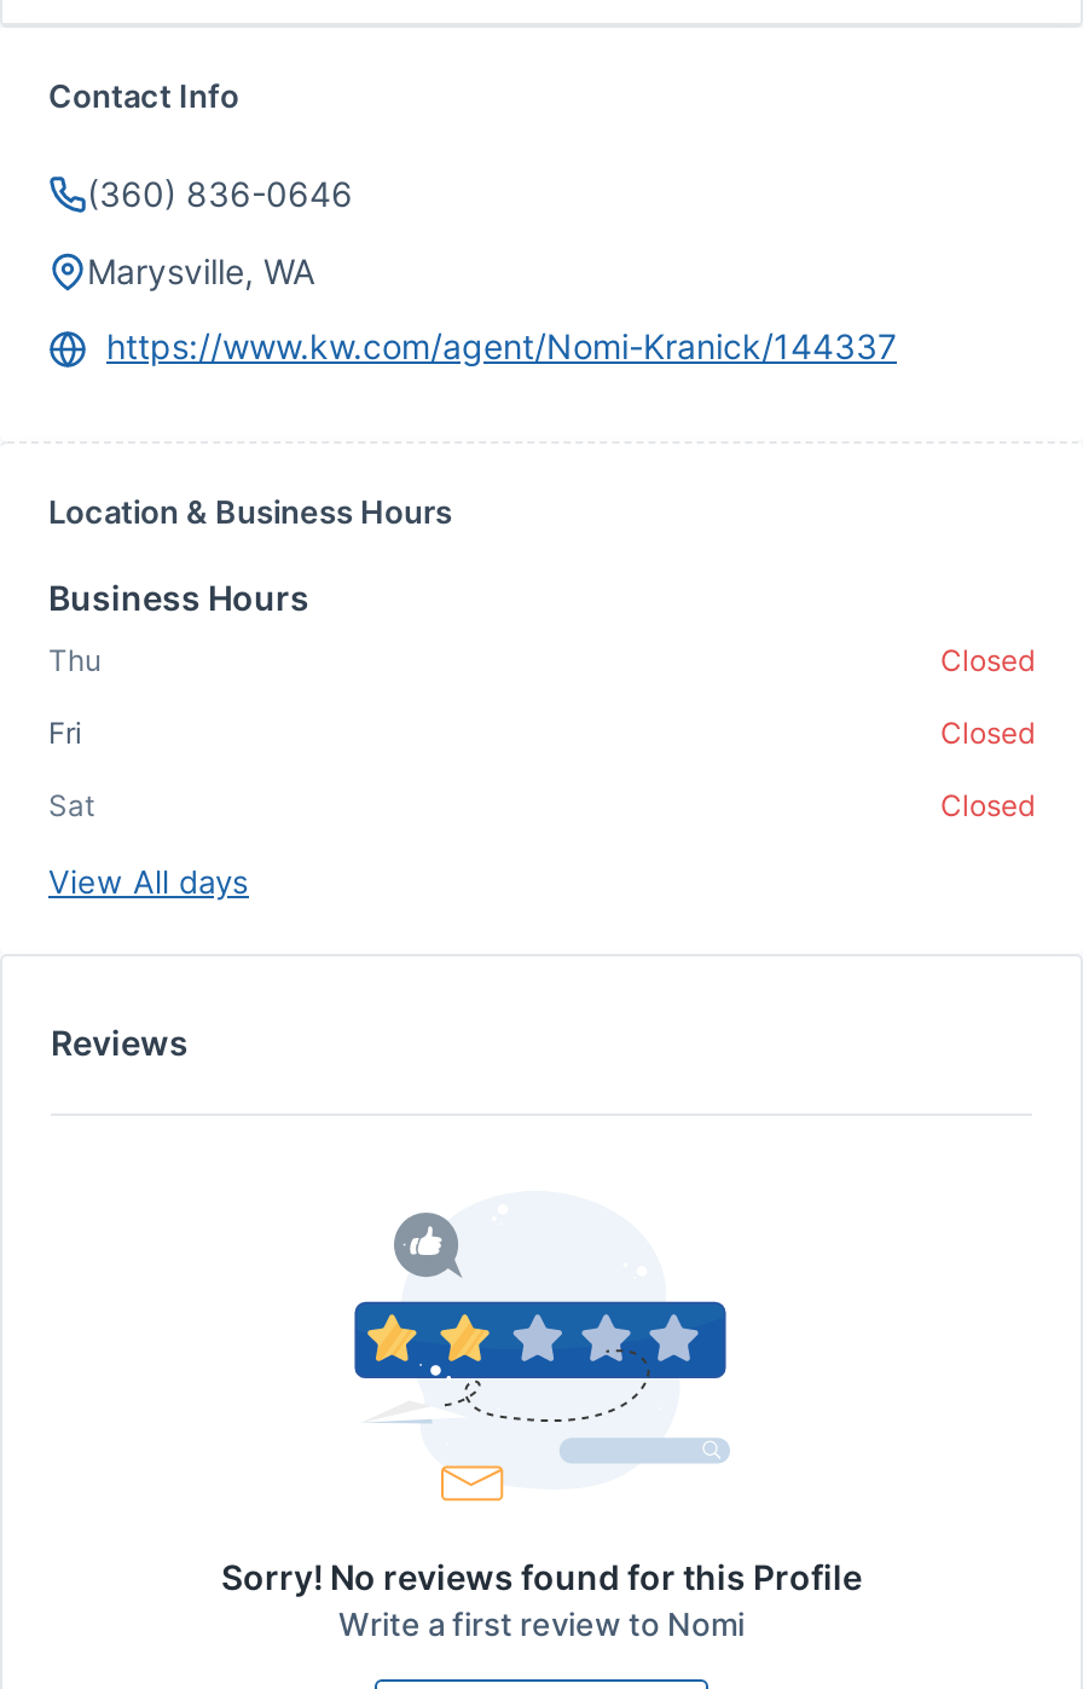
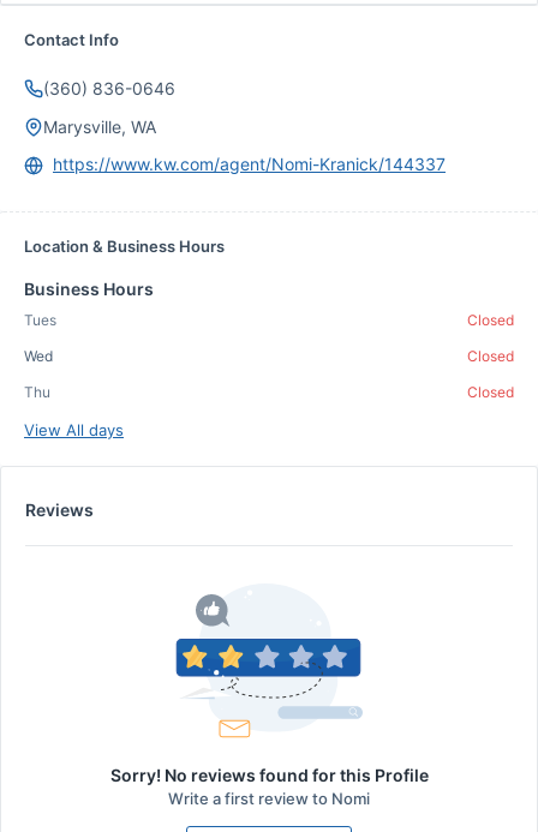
moved down: Thu

+ Tues

- Fri
+ Wed

- Sat
